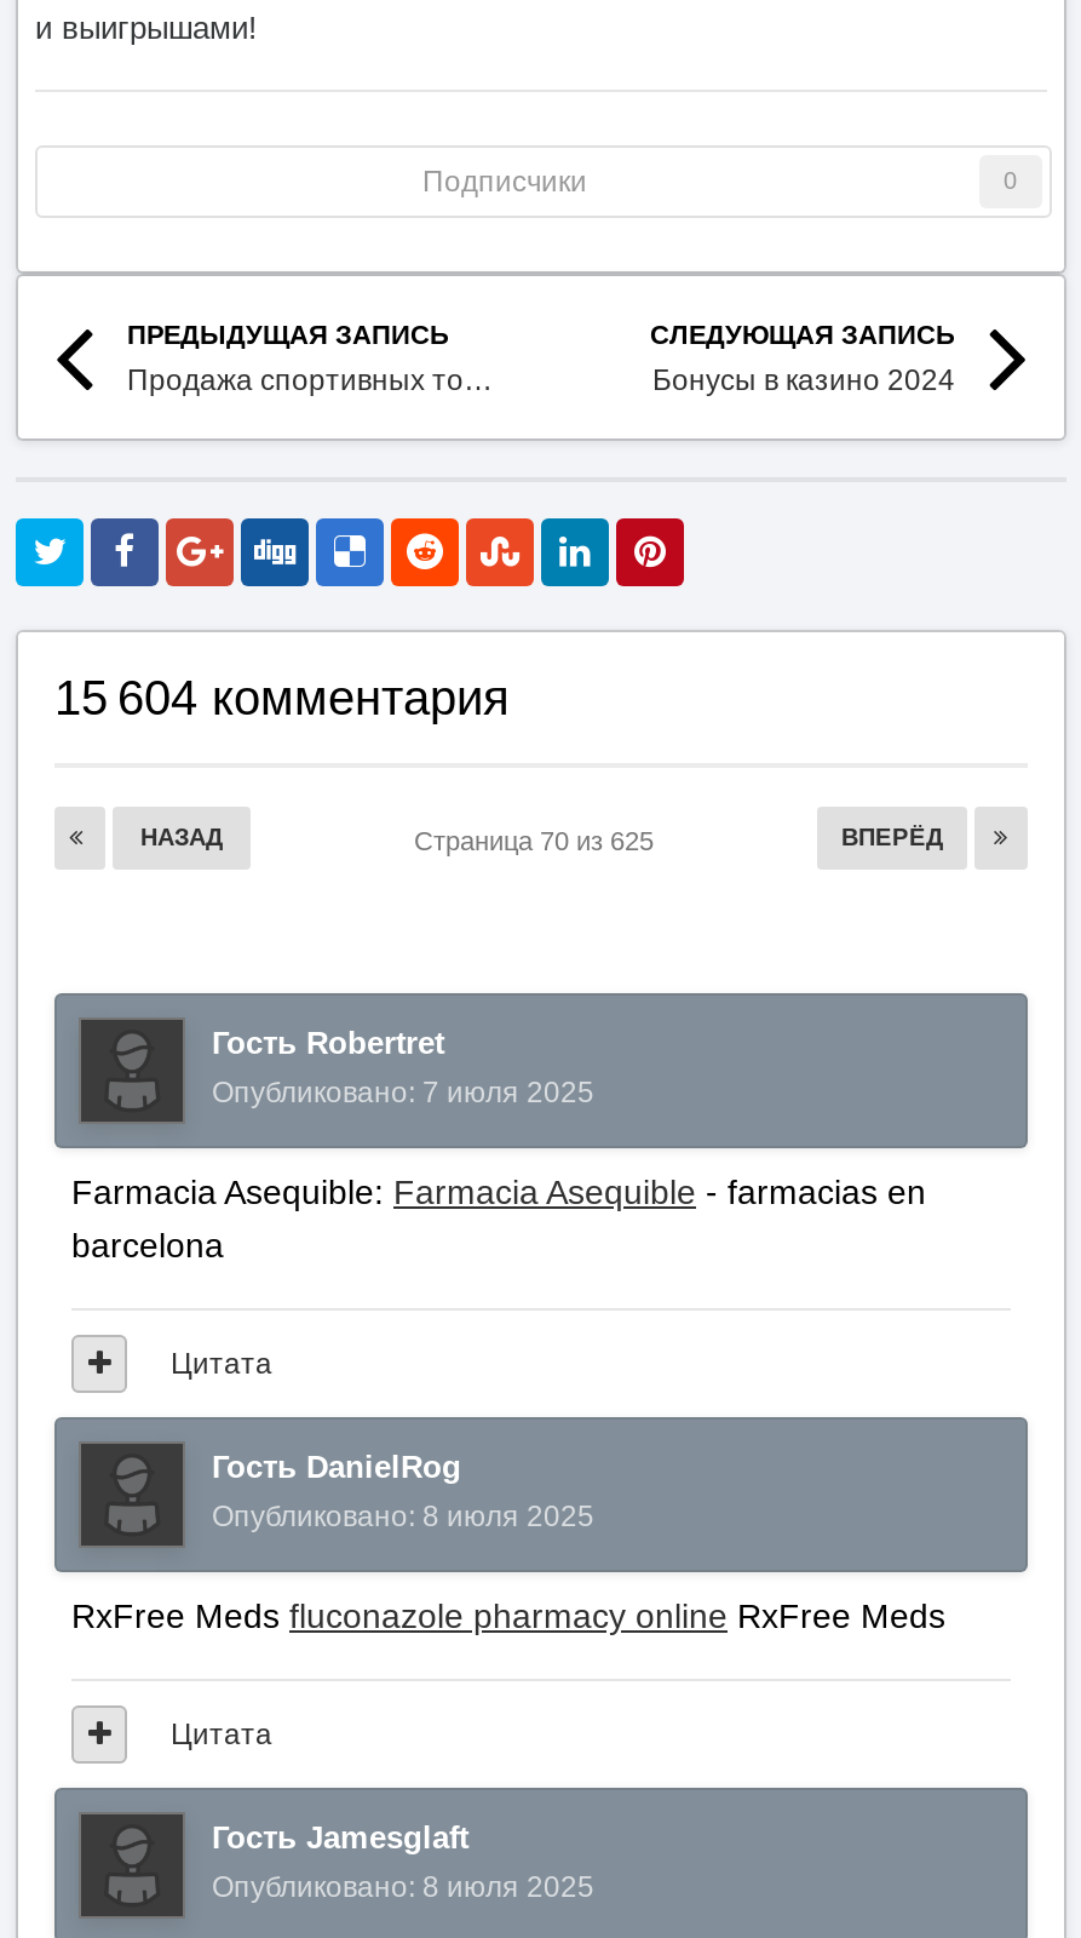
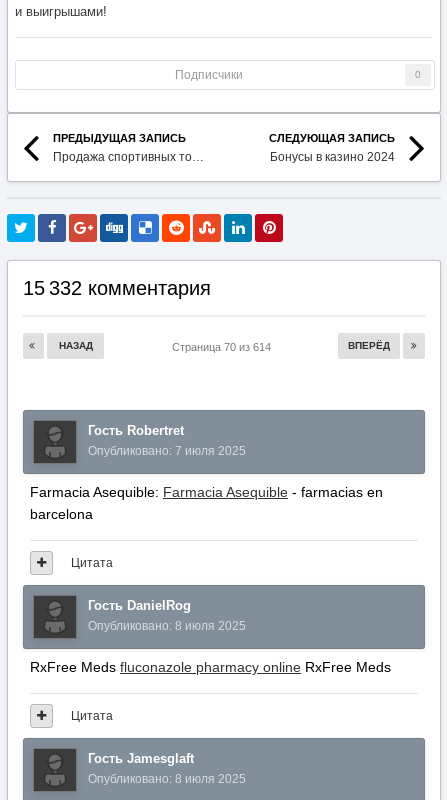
- 15 604 комментария
+ 15 332 комментария

- Страница 70 из 625
+ Страница 70 из 614
